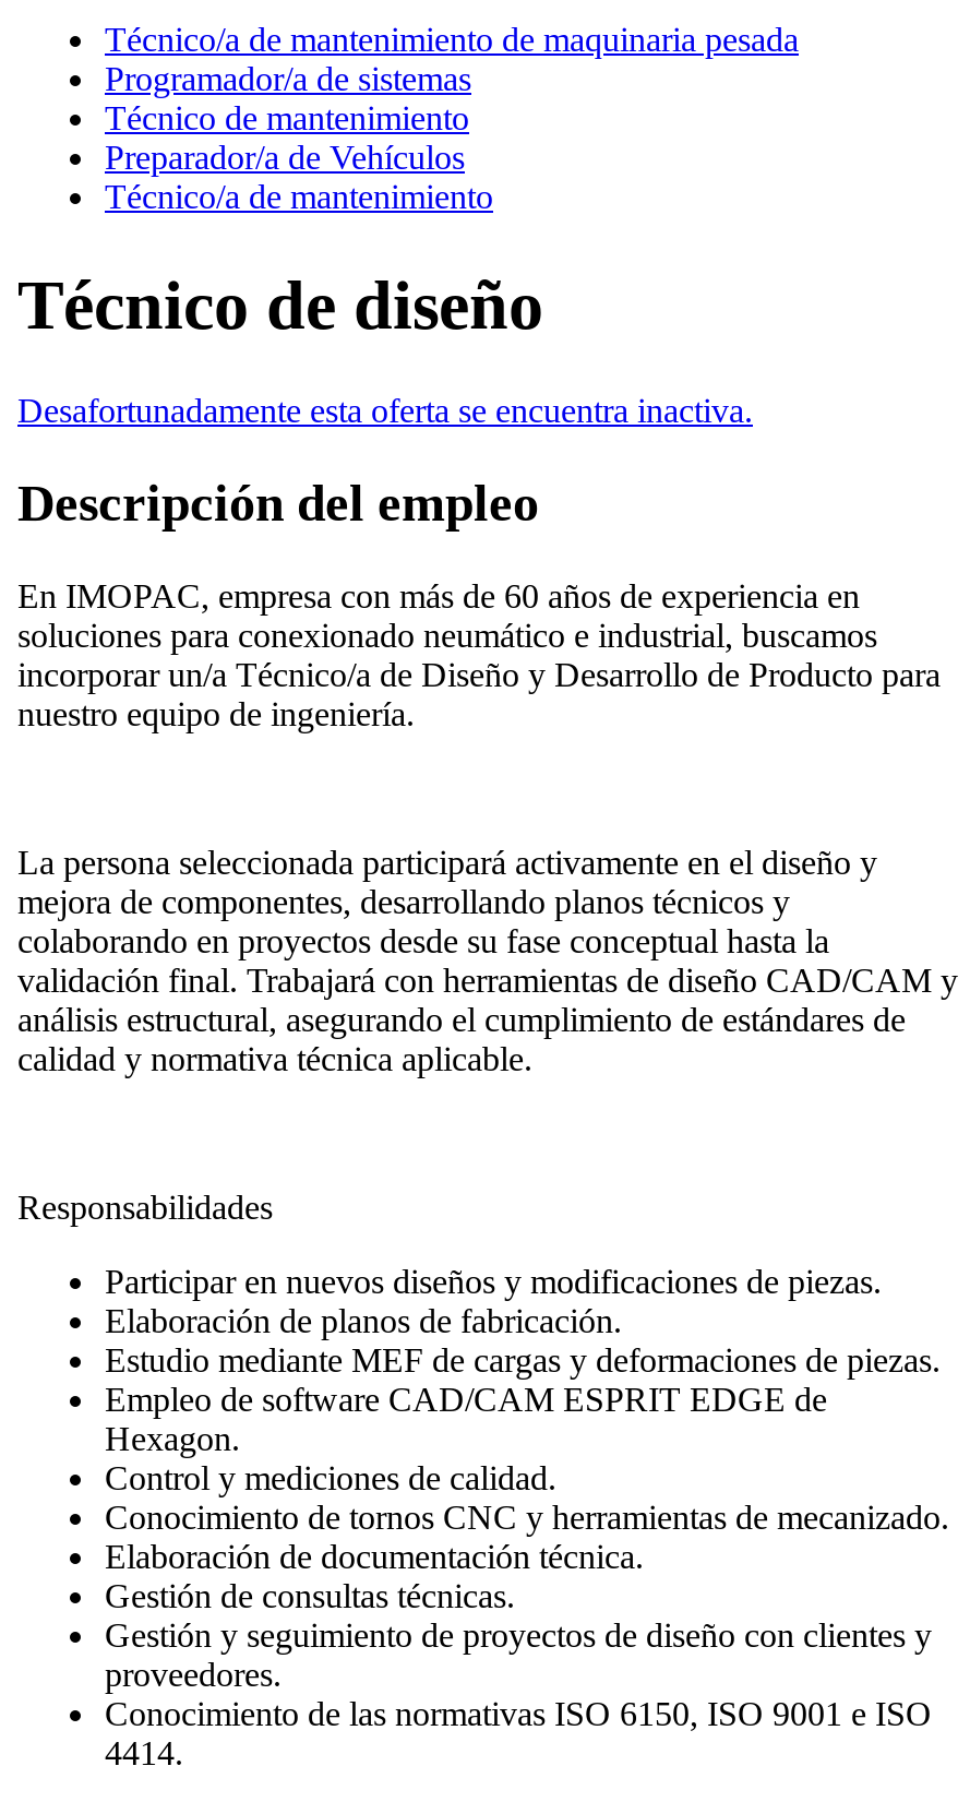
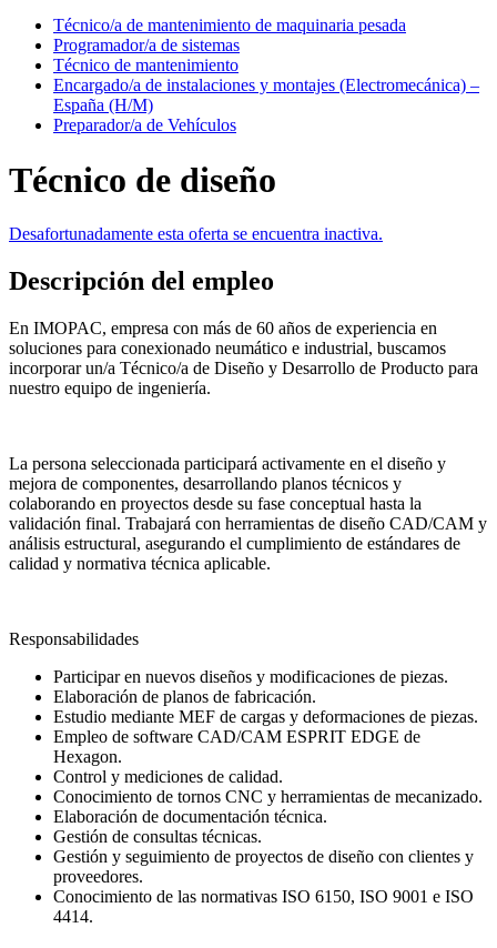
+ Encargado/a de instalaciones y montajes (Electromecánica) –
+ España (H/M)

moved down: Preparador/a de Vehículos

- Técnico/a de mantenimiento
